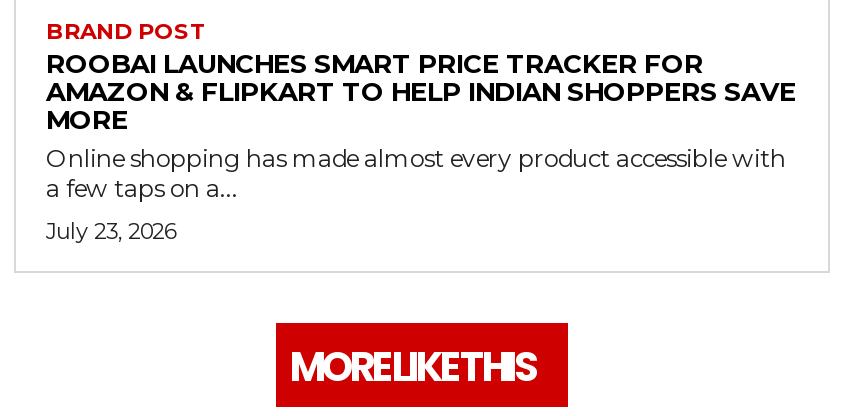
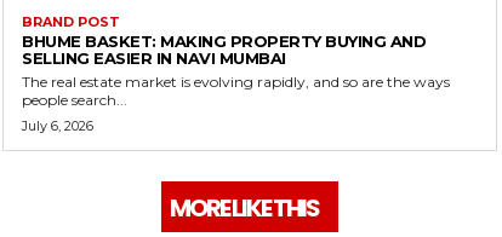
- ROOBAI LAUNCHES SMART PRICE TRACKER FOR
- AMAZON & FLIPKART TO HELP INDIAN SHOPPERS SAVE
- MORE
- Online shopping has made almost every product accessible with
- a few taps on a...
+ BHUME BASKET: MAKING PROPERTY BUYING AND
+ SELLING EASIER IN NAVI MUMBAI
+ The real estate market is evolving rapidly, and so are the ways
+ people search...

- July 23, 2026
+ July 6, 2026
